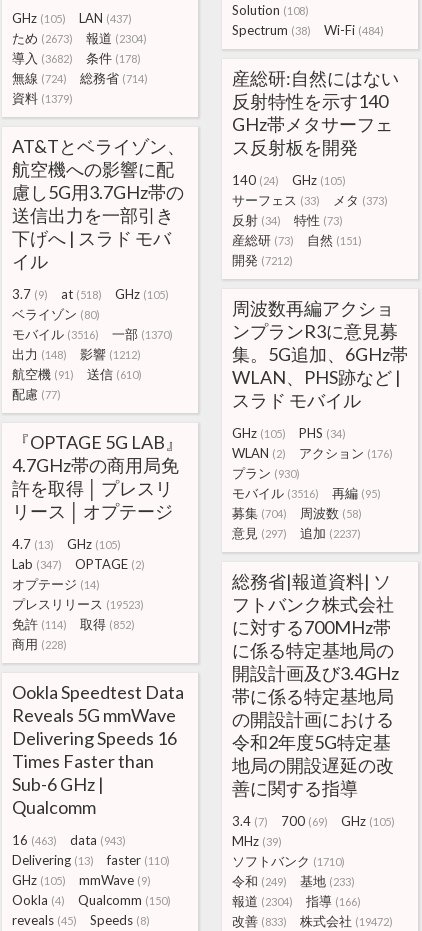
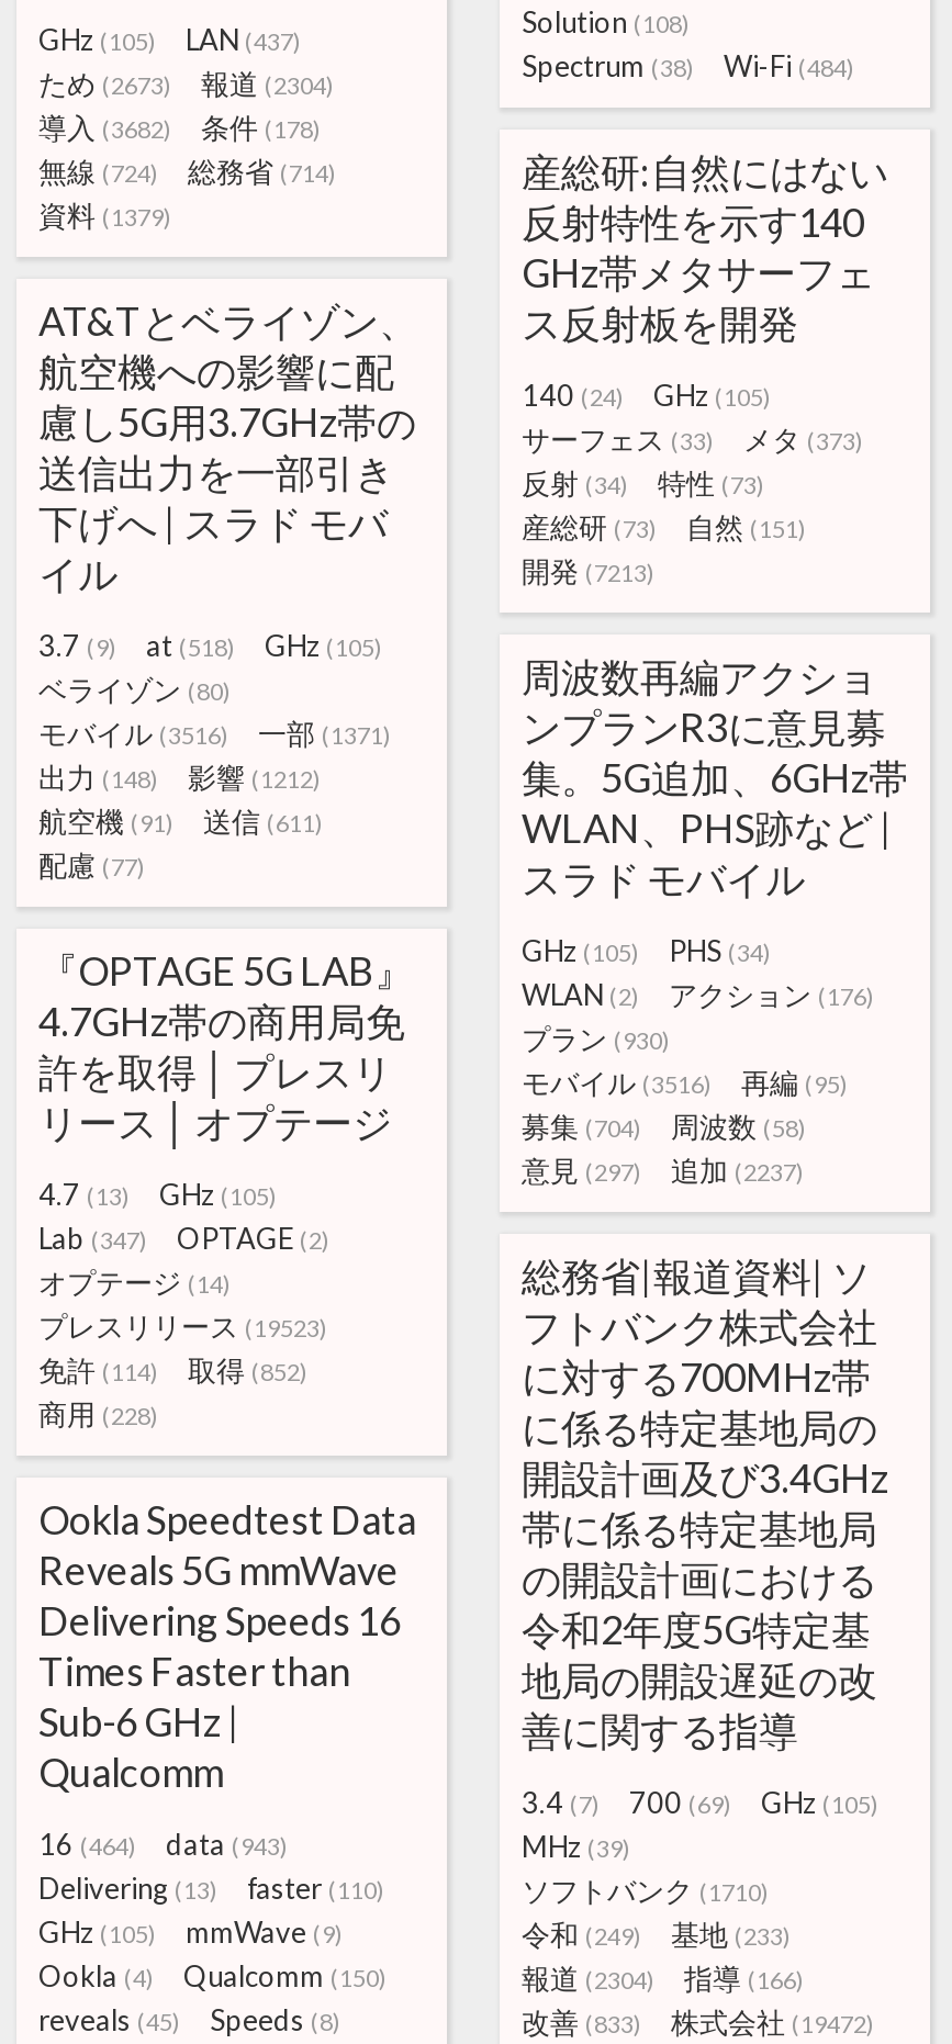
- 開発 (7212)
+ 開発 (7213)

- 一部 (1370)
+ 一部 (1371)

- 航空機 (91) 送信 (610)
+ 航空機 (91) 送信 (611)

- 16 (463) data (943)
+ 16 (464) data (943)
